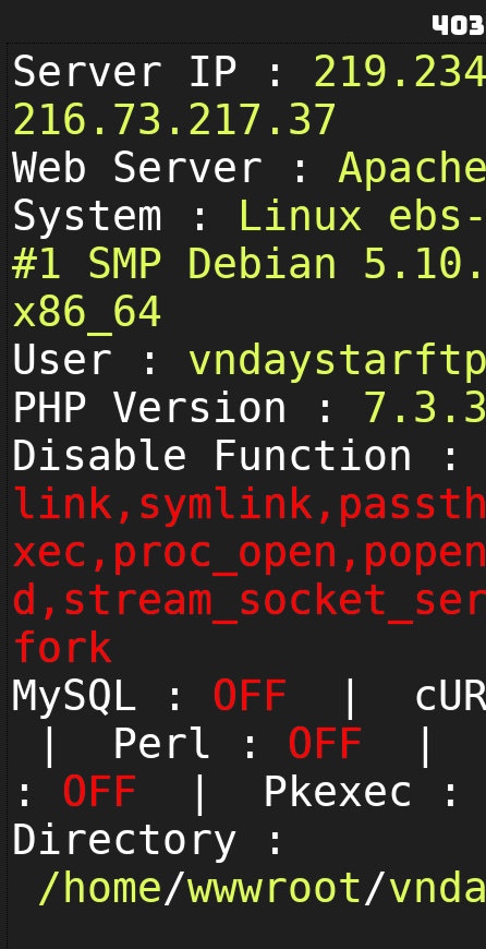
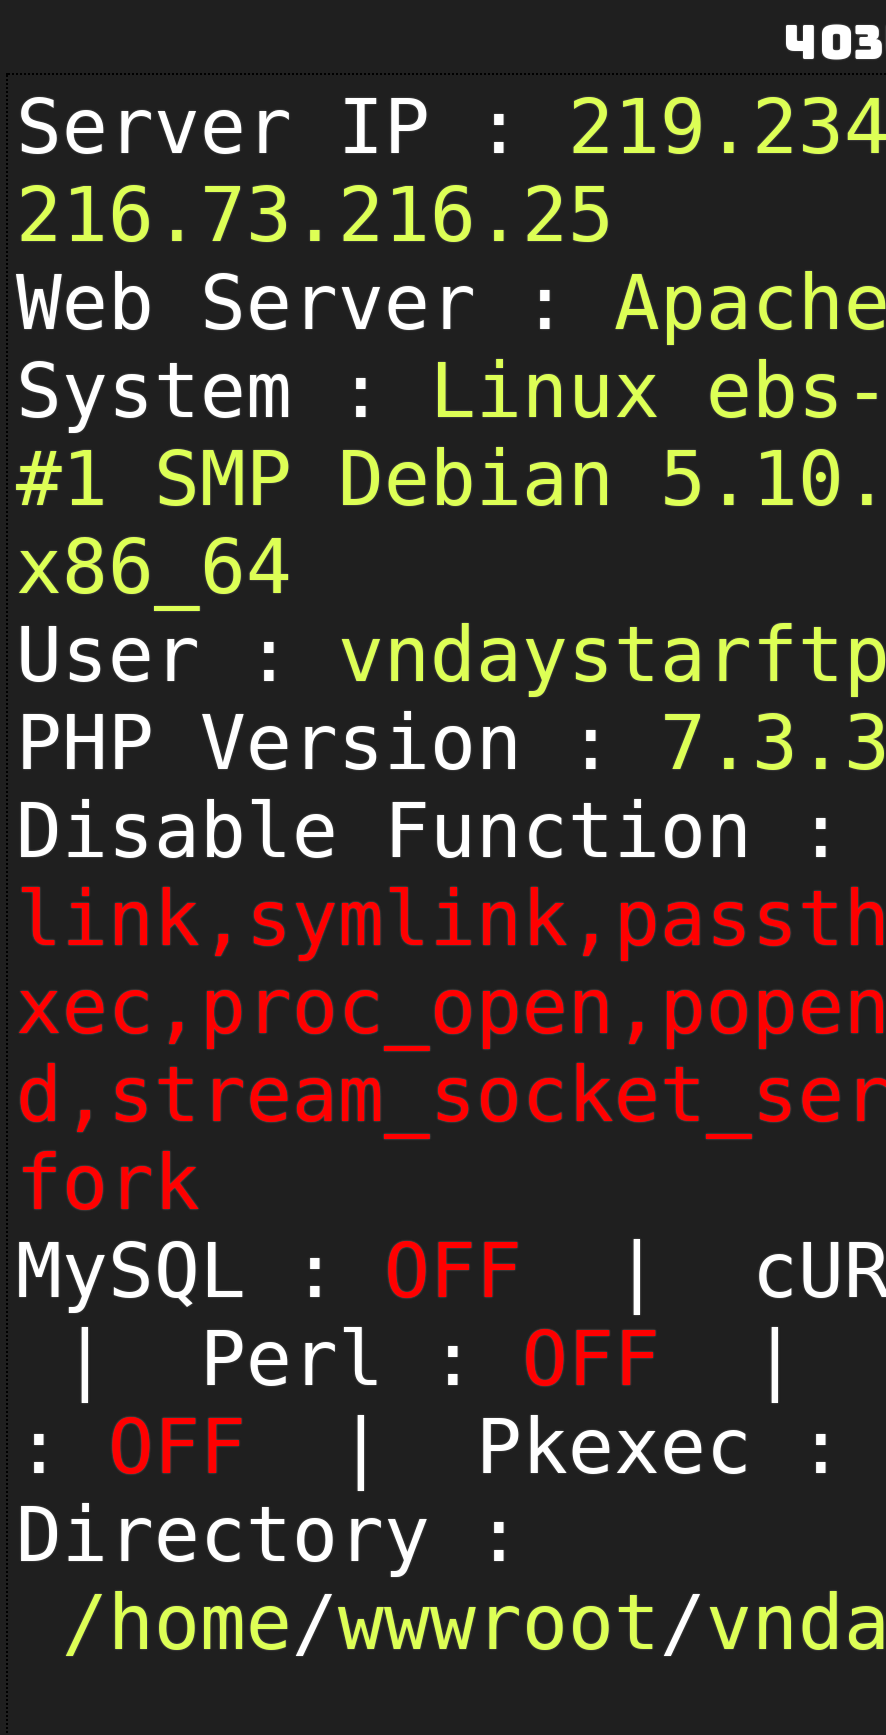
- 216.73.217.37
+ 216.73.216.25
